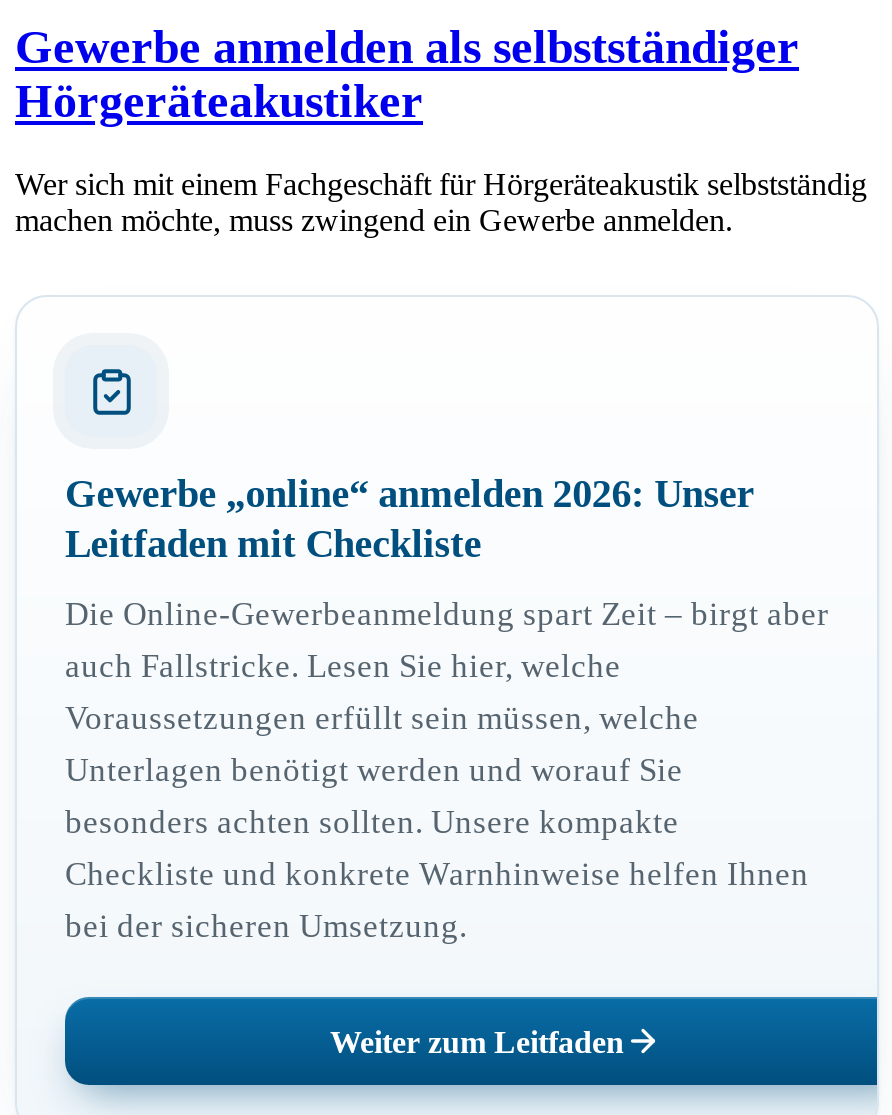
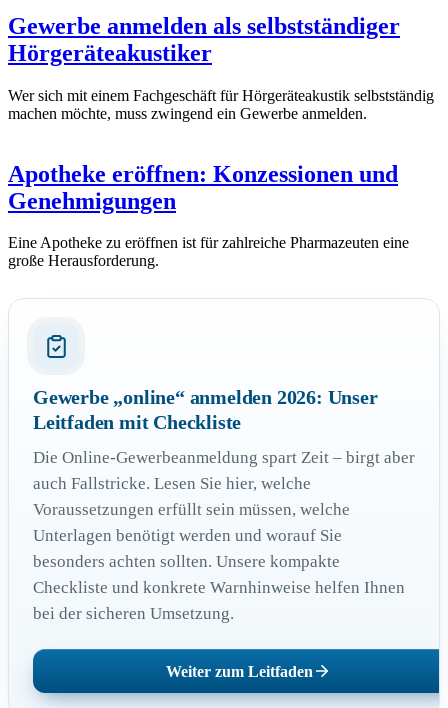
+ Apotheke eröffnen: Konzessionen und
+ Genehmigungen
+ Eine Apotheke zu eröffnen ist für zahlreiche Pharmazeuten eine
+ große Herausforderung.
